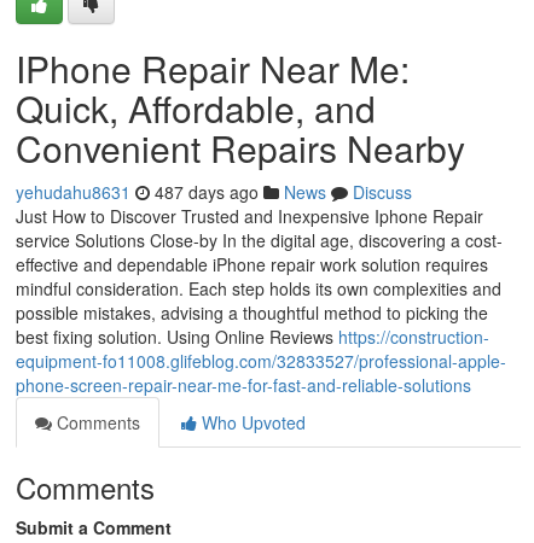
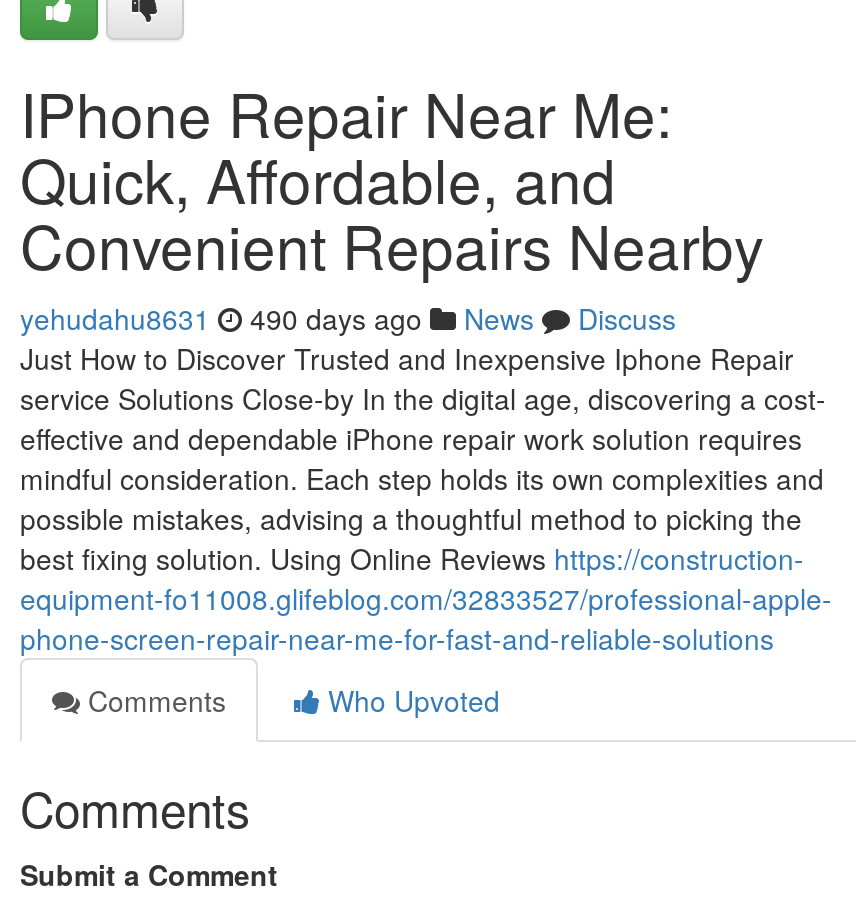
- yehudahu8631 487 days ago News Discuss
+ yehudahu8631 490 days ago News Discuss
